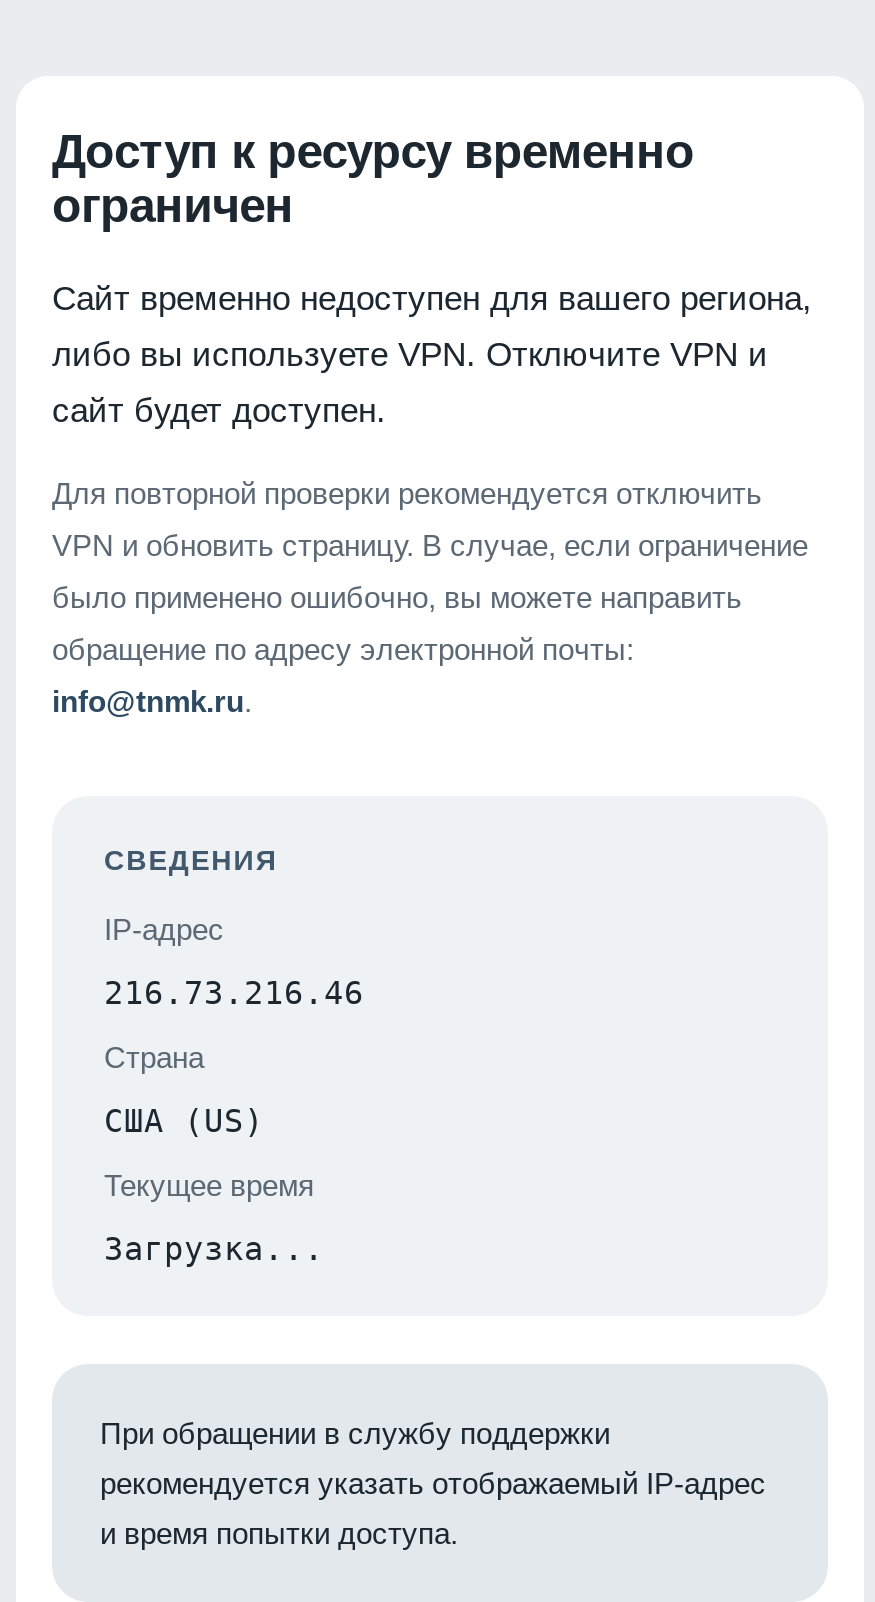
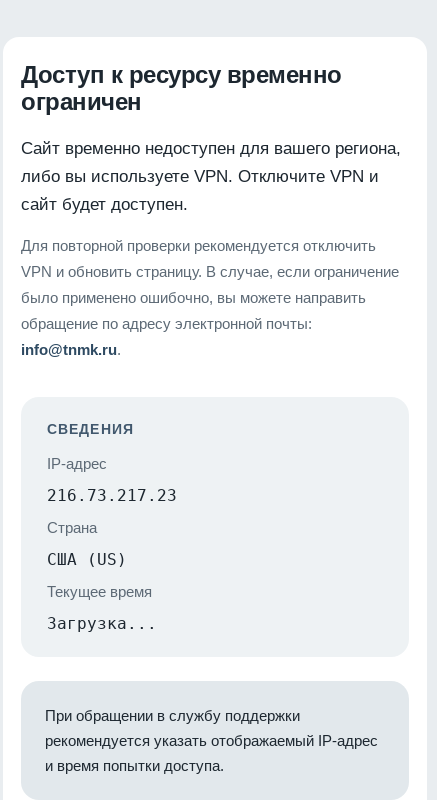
- 216.73.216.46
+ 216.73.217.23
